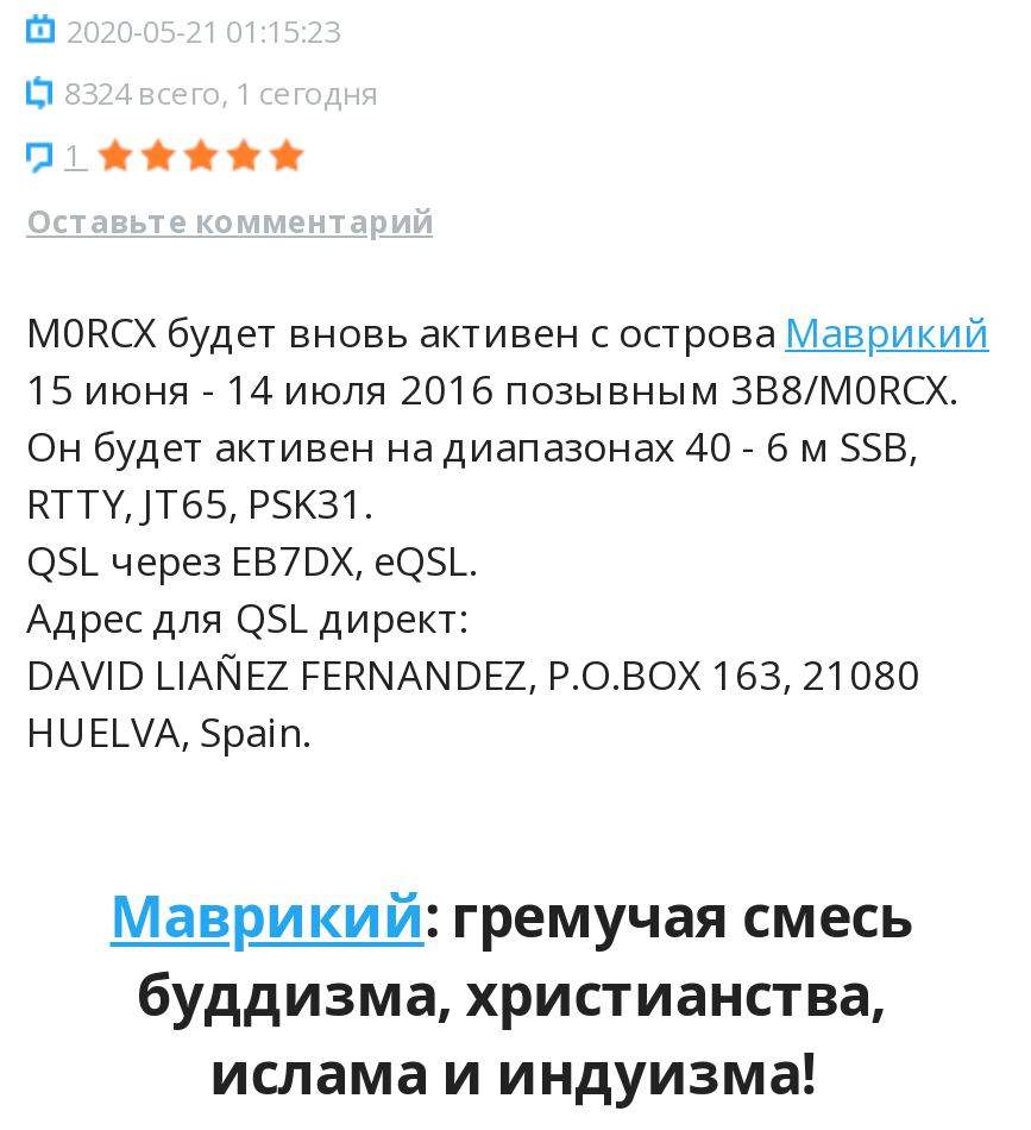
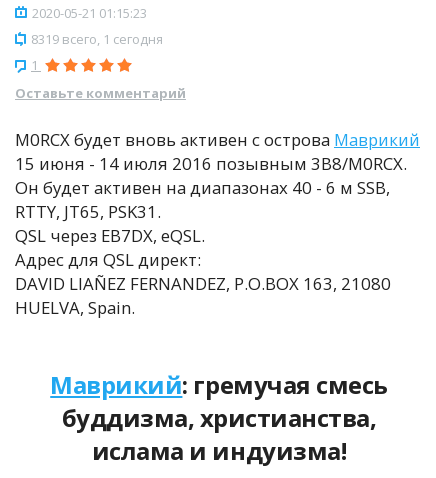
- 8324 всего, 1 сегодня
+ 8319 всего, 1 сегодня
